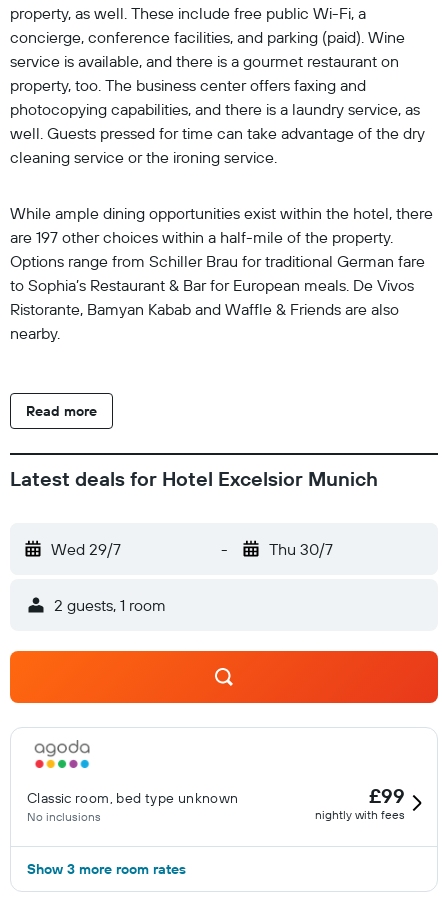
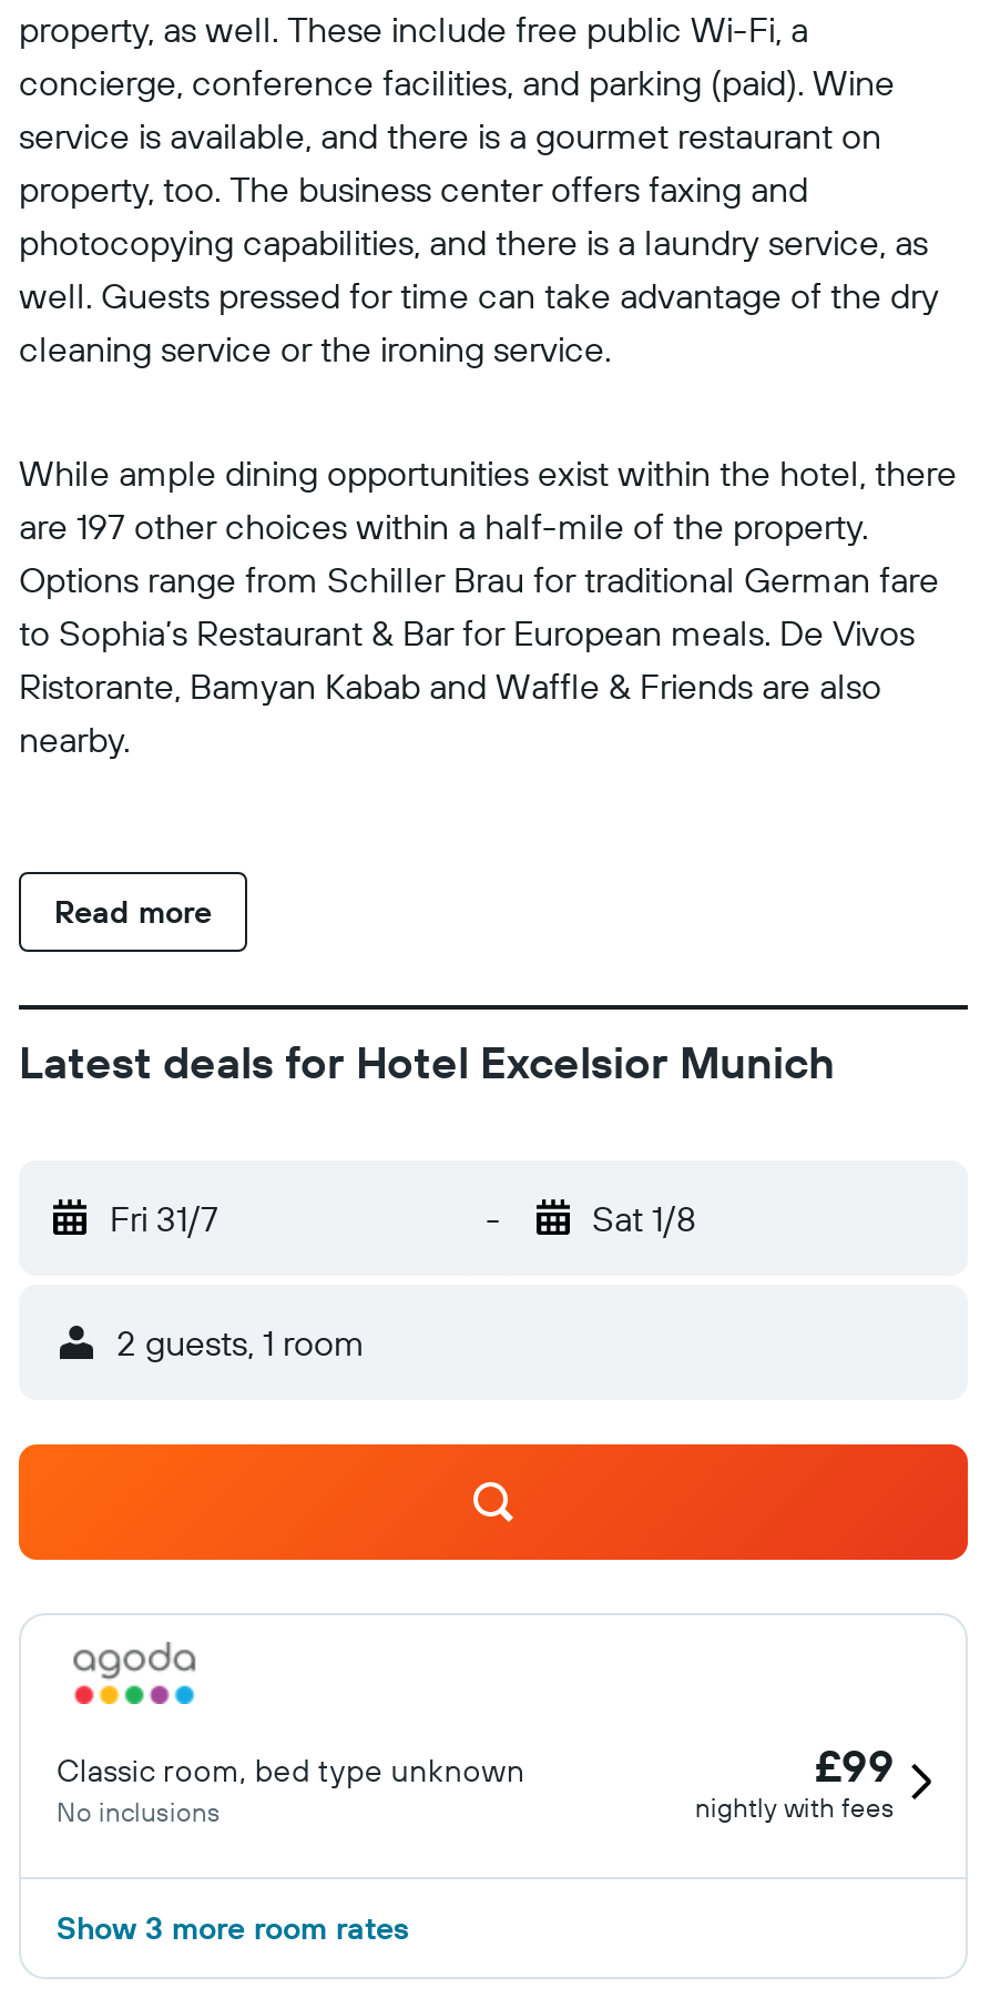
- Wed 29/7
+ Fri 31/7

- Thu 30/7
+ Sat 1/8
